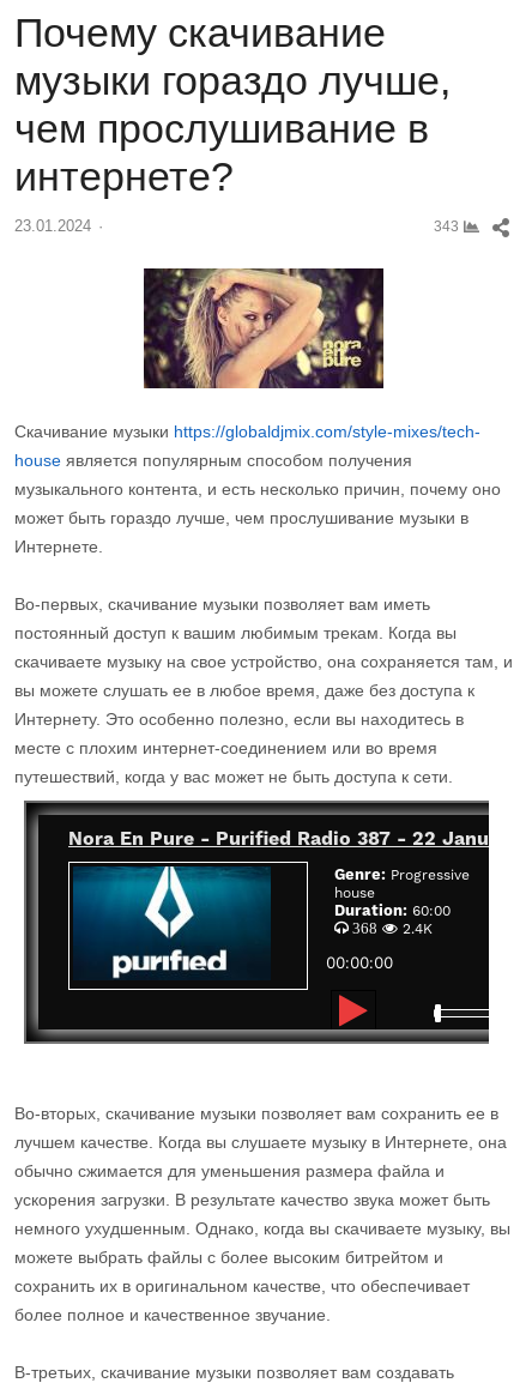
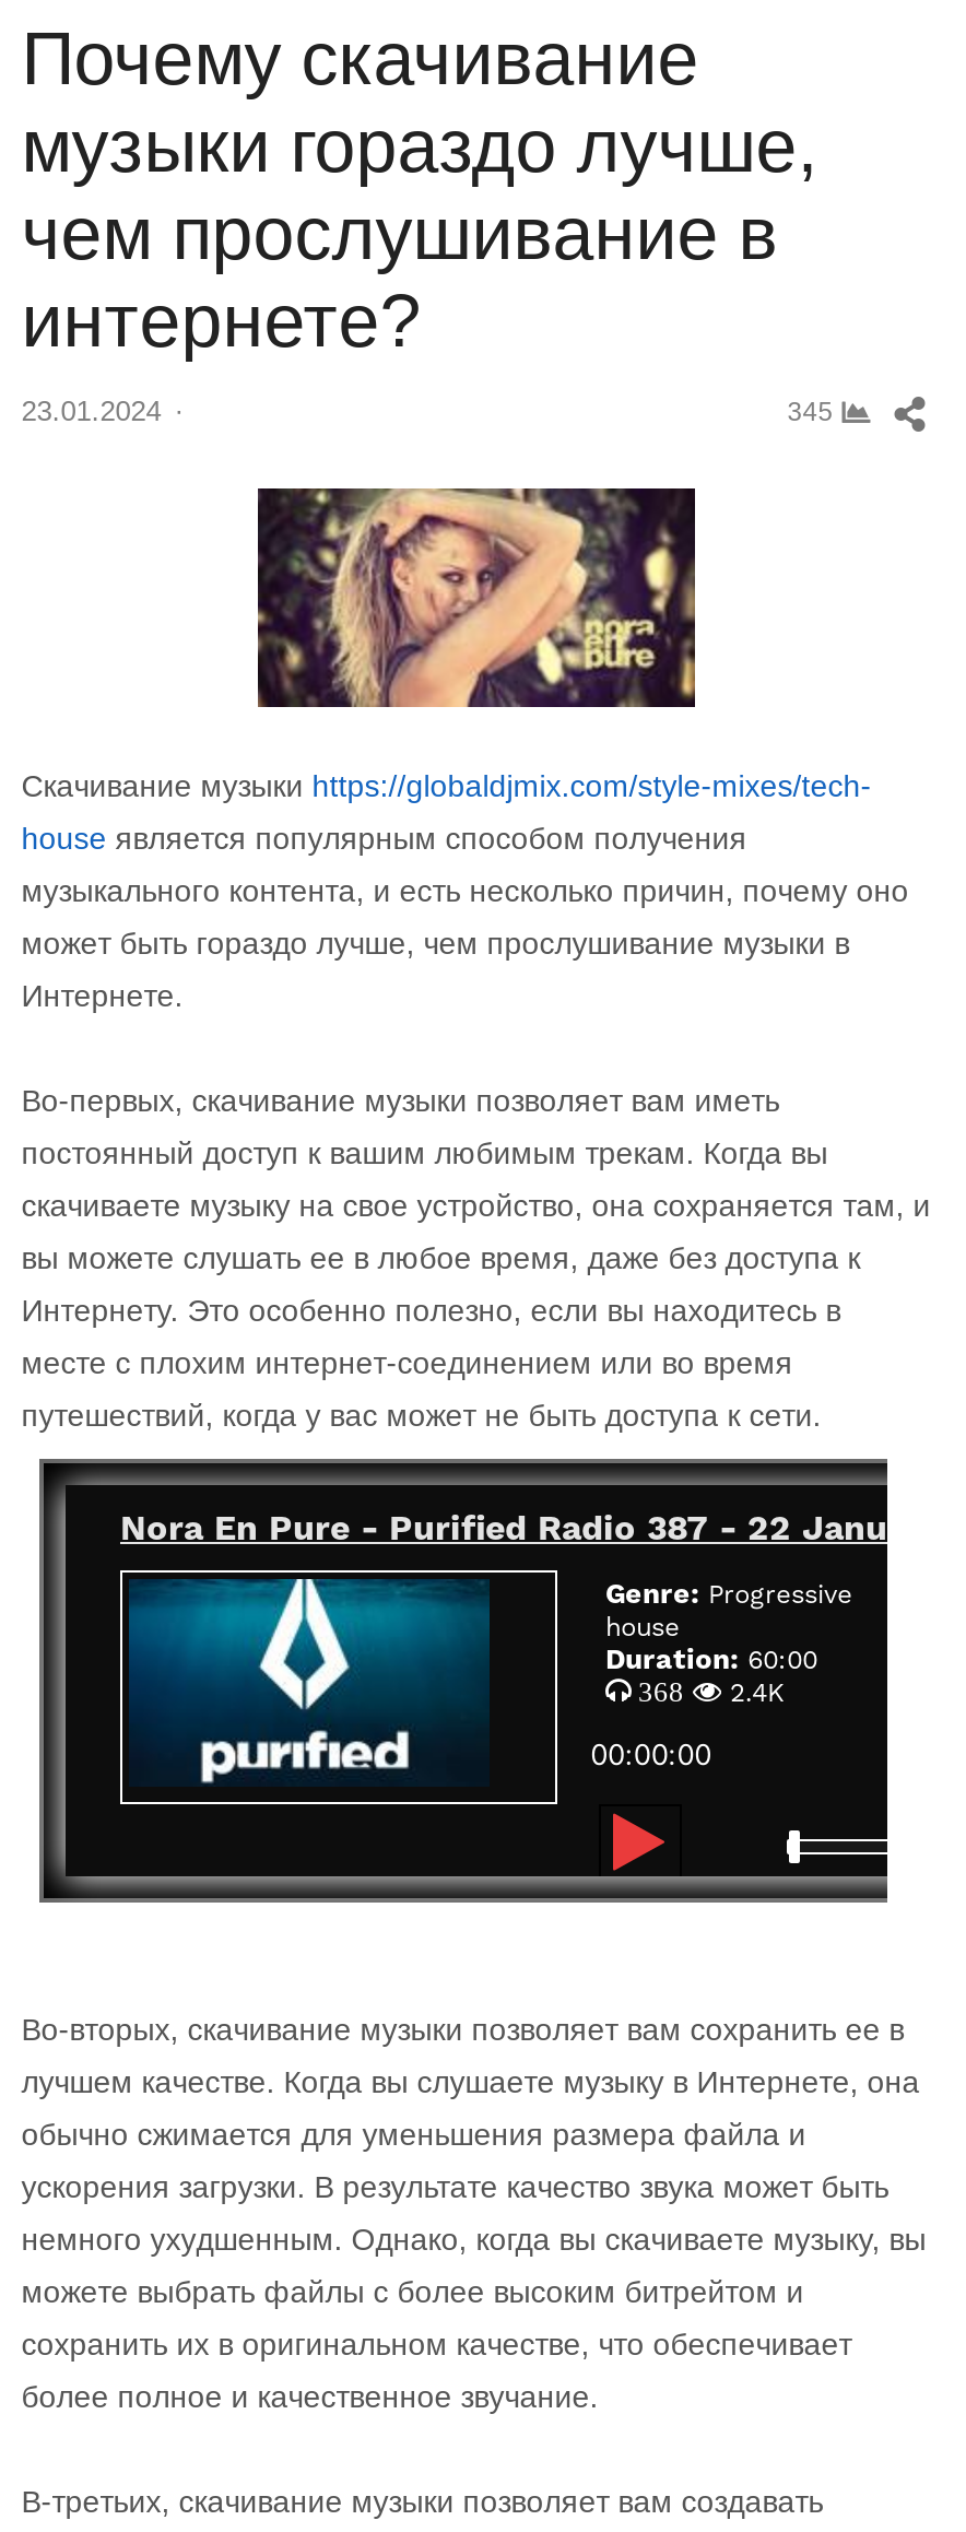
- 343
+ 345
